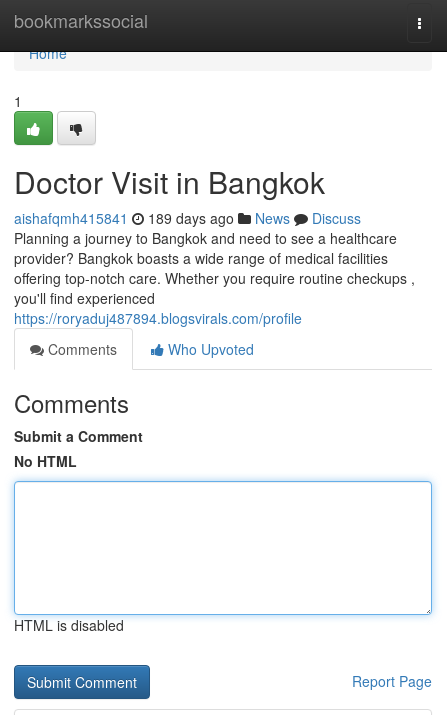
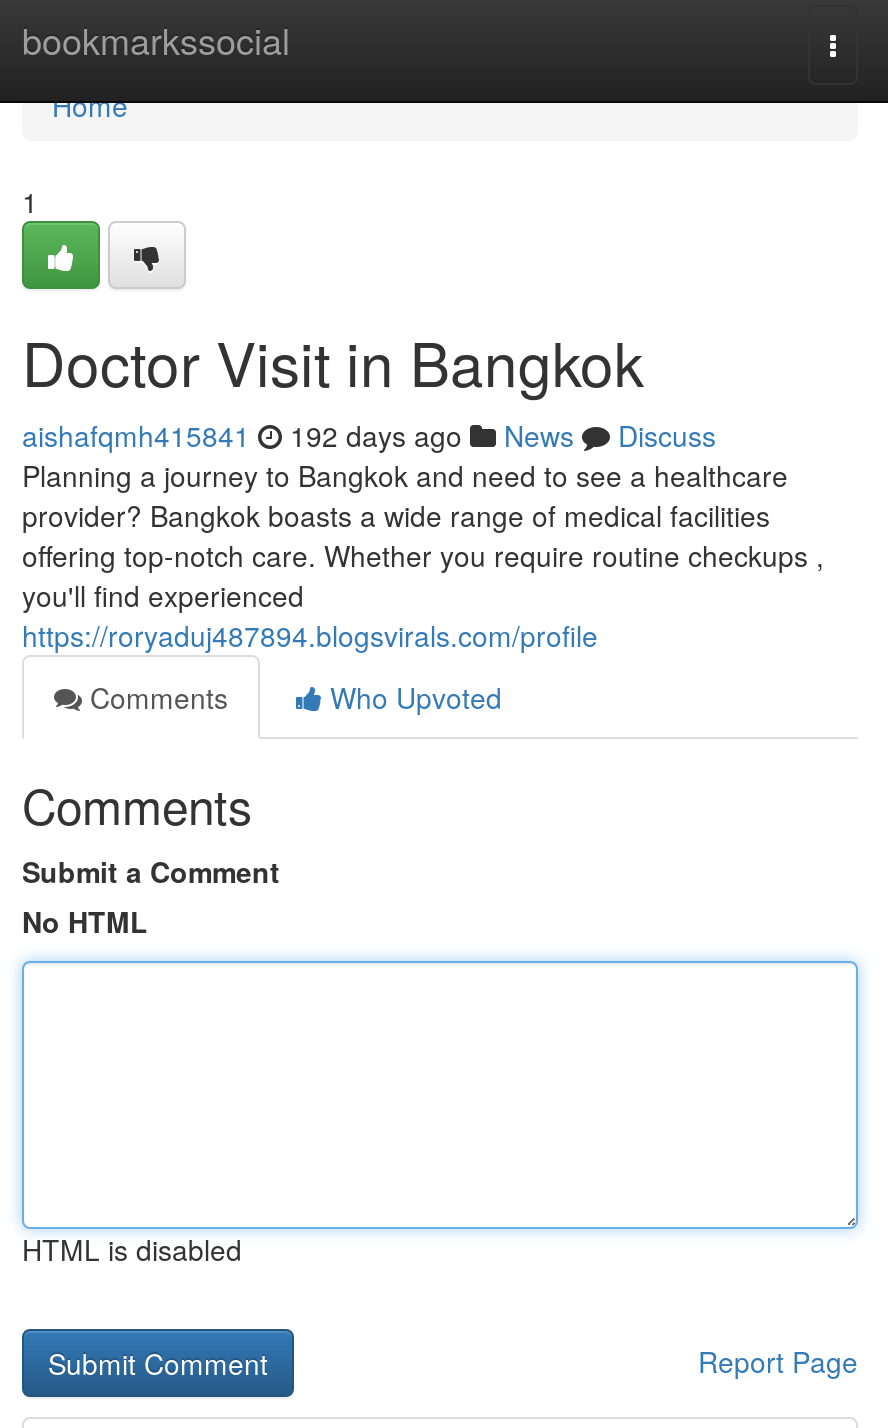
- aishafqmh415841 189 days ago News Discuss
+ aishafqmh415841 192 days ago News Discuss
